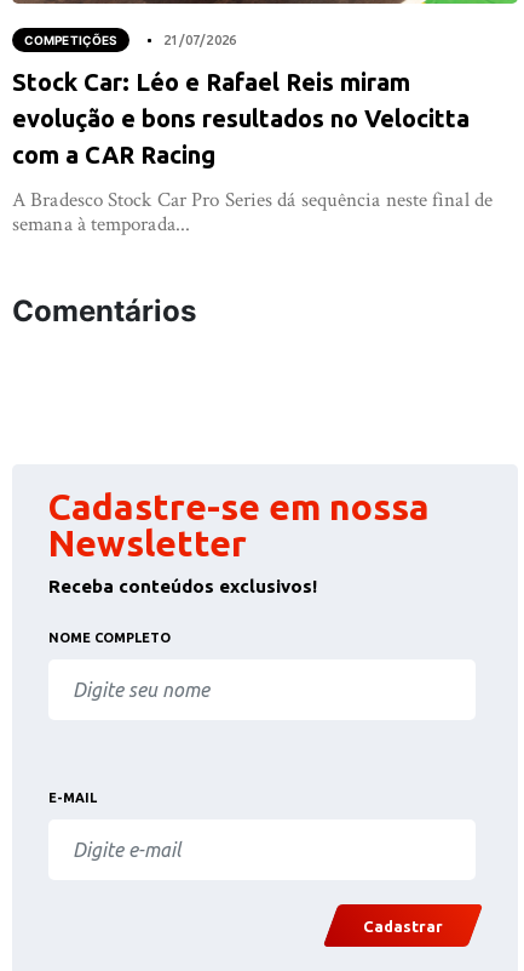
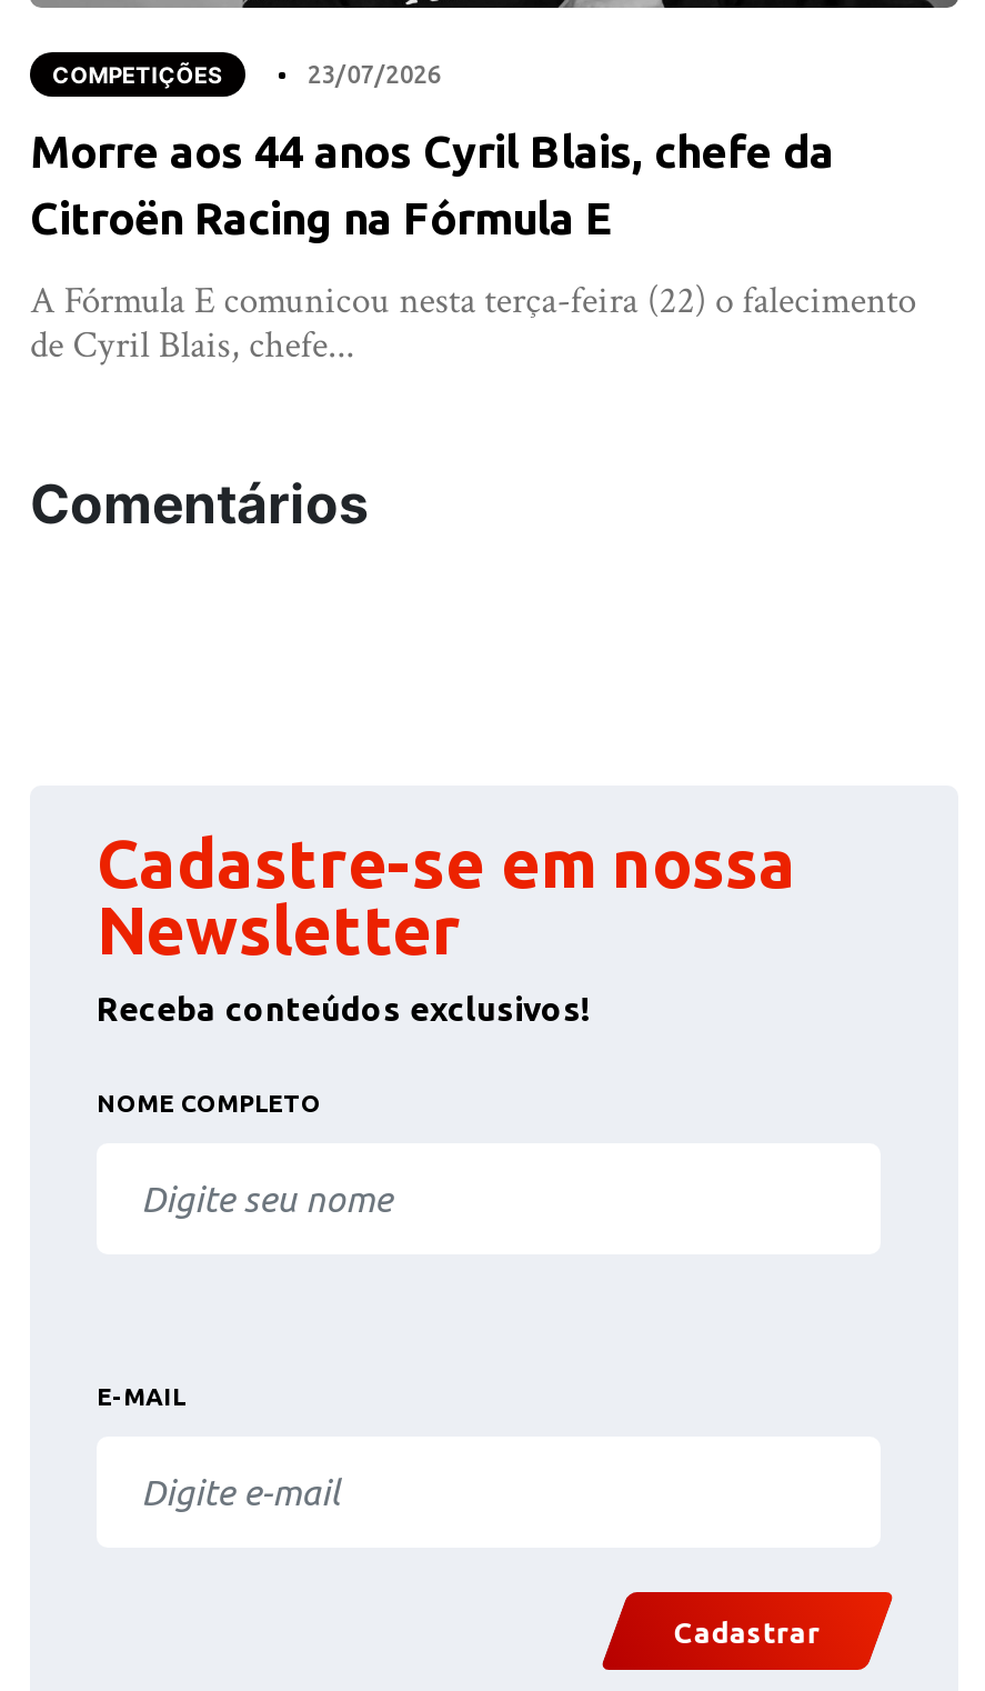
- 21/07/2026
+ 23/07/2026

- Stock Car: Léo e Rafael Reis miram
- evolução e bons resultados no Velocitta
- com a CAR Racing
+ Morre aos 44 anos Cyril Blais, chefe da
+ Citroën Racing na Fórmula E

- A Bradesco Stock Car Pro Series dá sequência neste final de
- semana à temporada...
+ A Fórmula E comunicou nesta terça-feira (22) o falecimento
+ de Cyril Blais, chefe...
